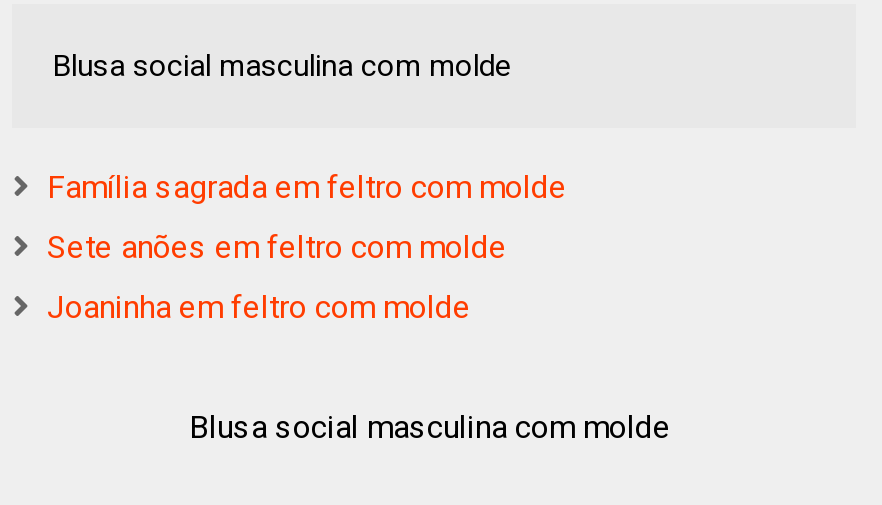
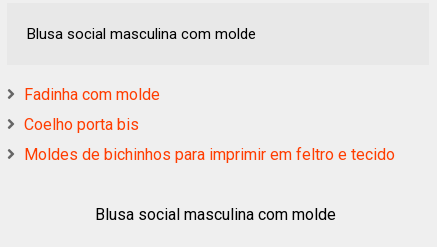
- Família sagrada em feltro com molde
+ Fadinha com molde

- Sete anões em feltro com molde
+ Coelho porta bis

- Joaninha em feltro com molde
+ Moldes de bichinhos para imprimir em feltro e tecido
